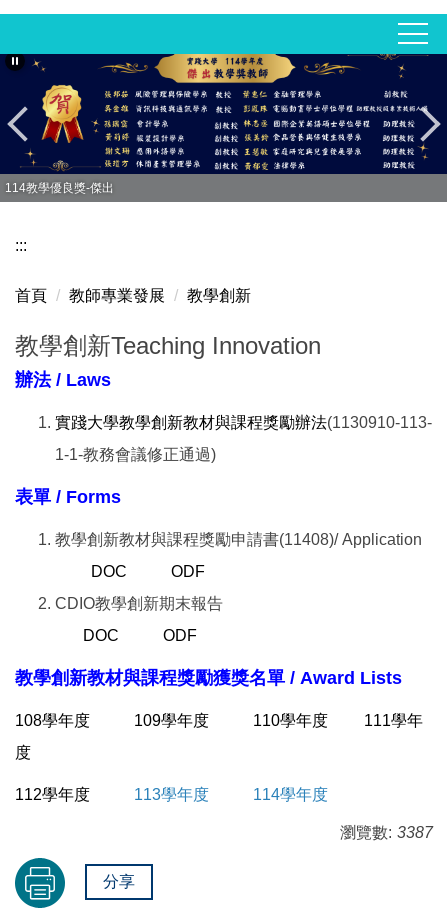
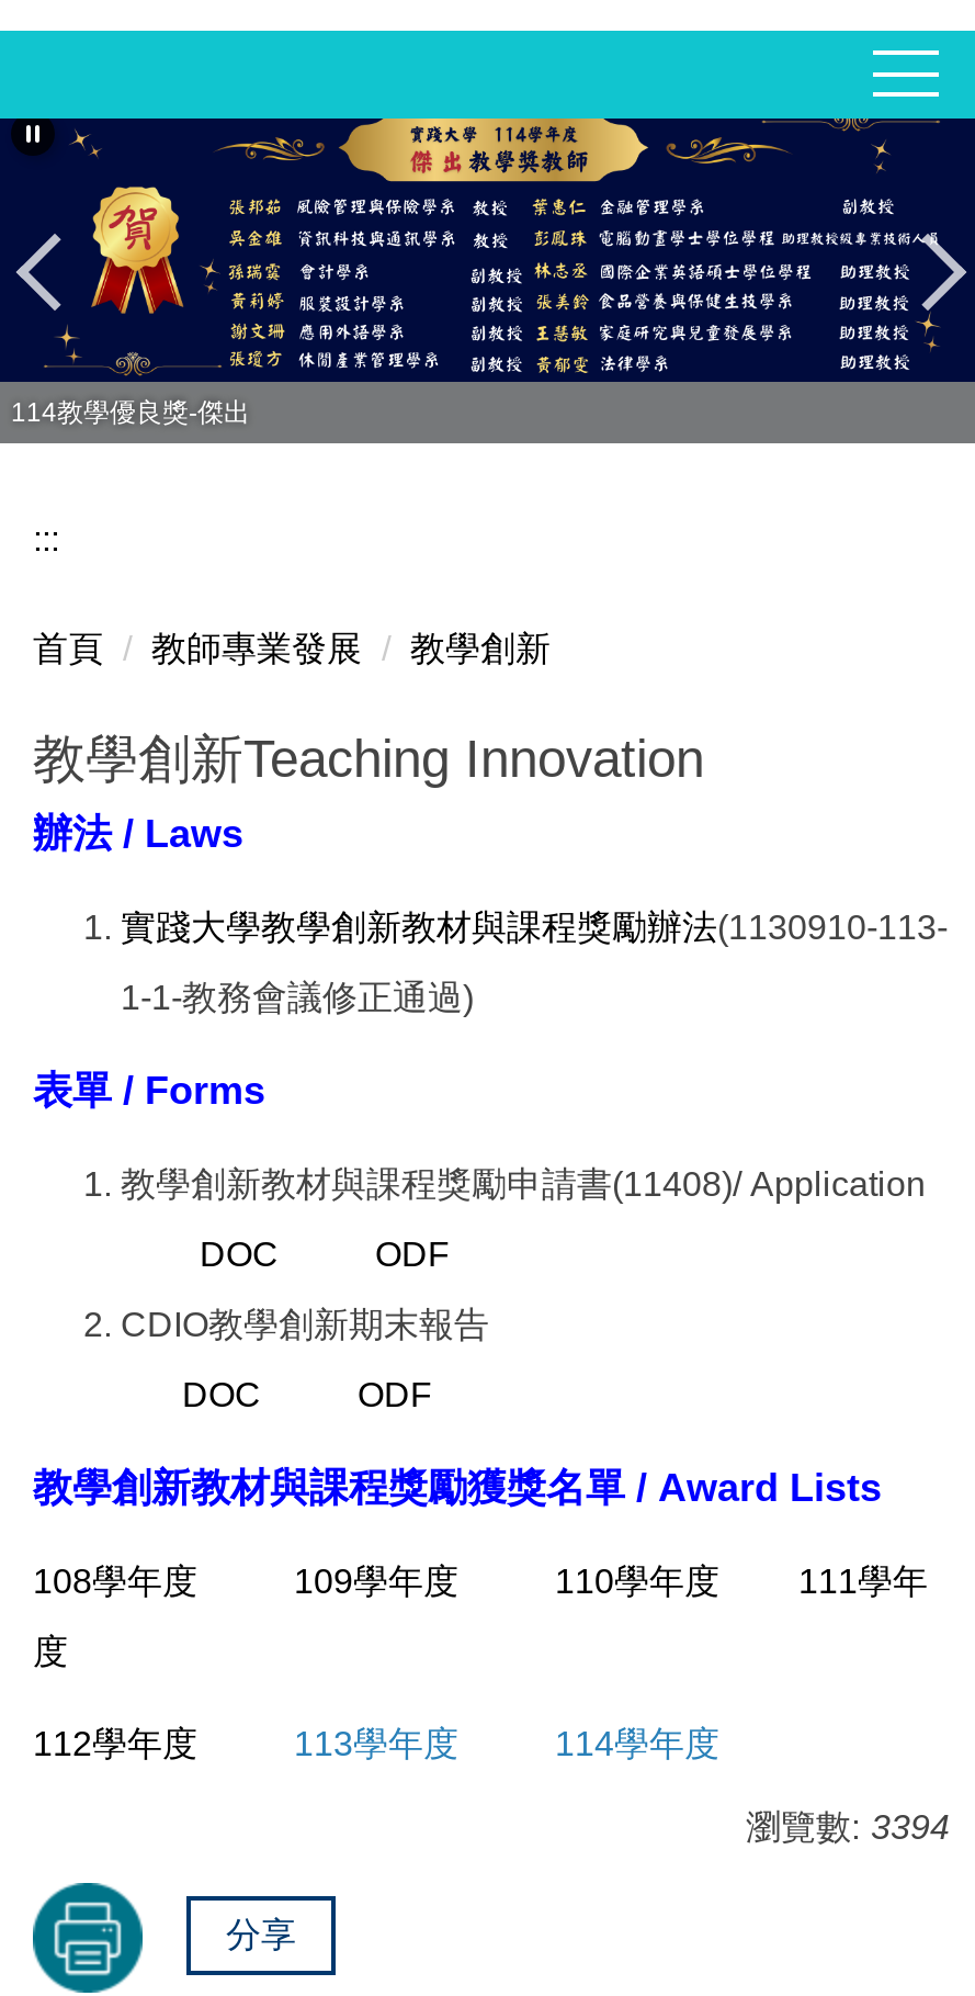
- 瀏覽數: 3387
+ 瀏覽數: 3394
